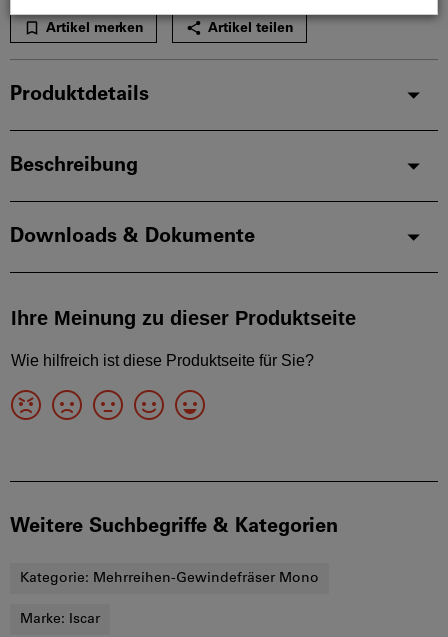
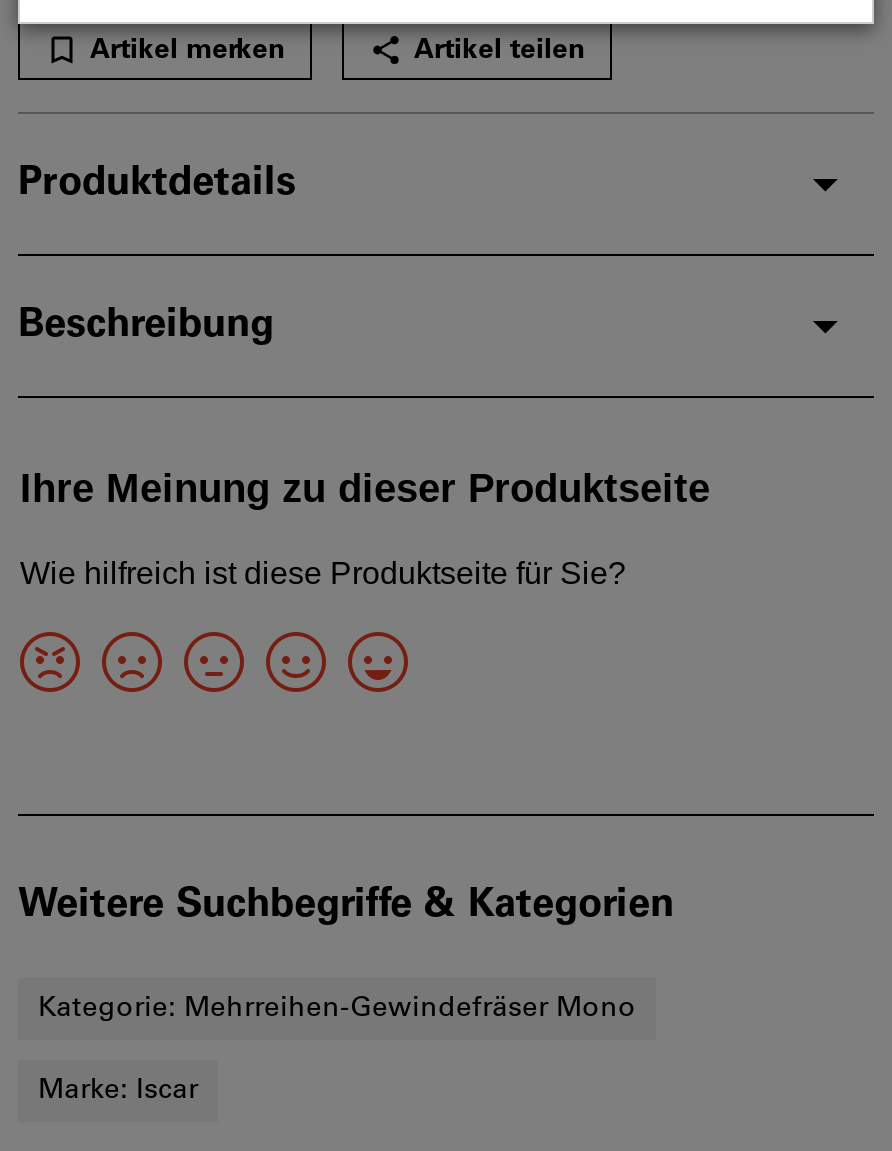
- Downloads & Dokumente
